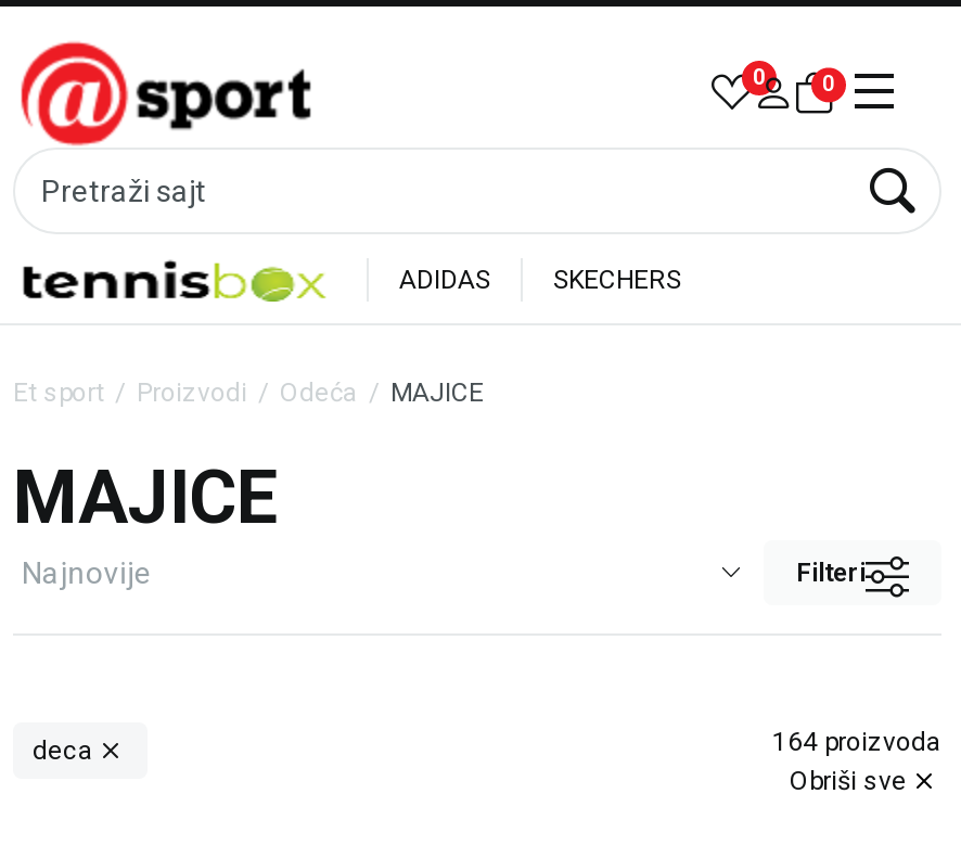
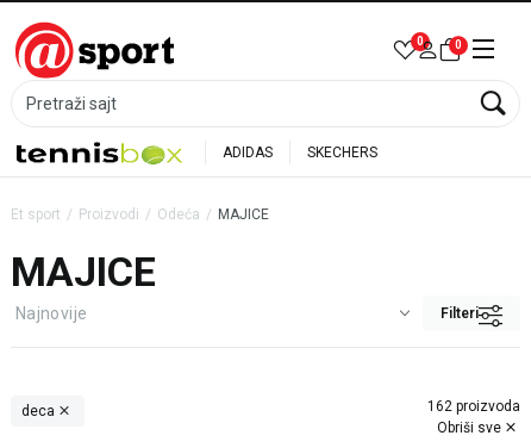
- 164 proizvoda
+ 162 proizvoda
